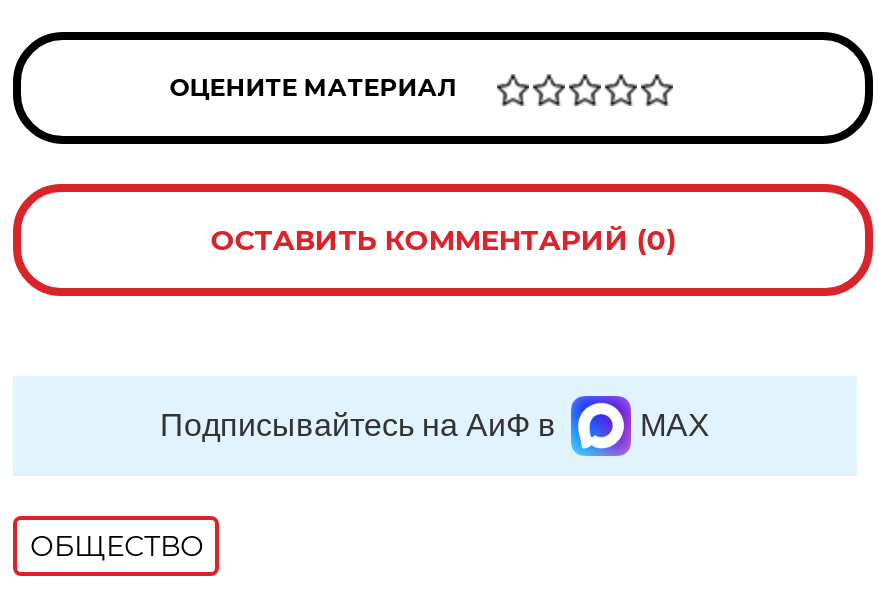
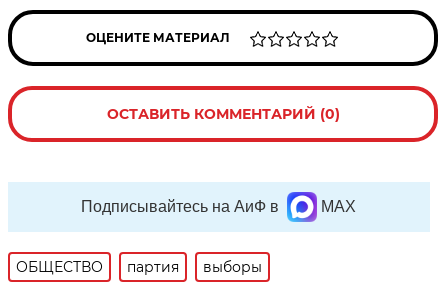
+ партия
+ выборы
